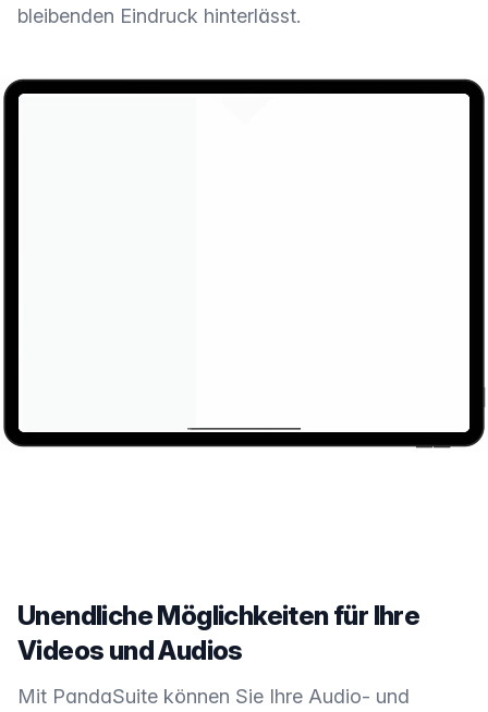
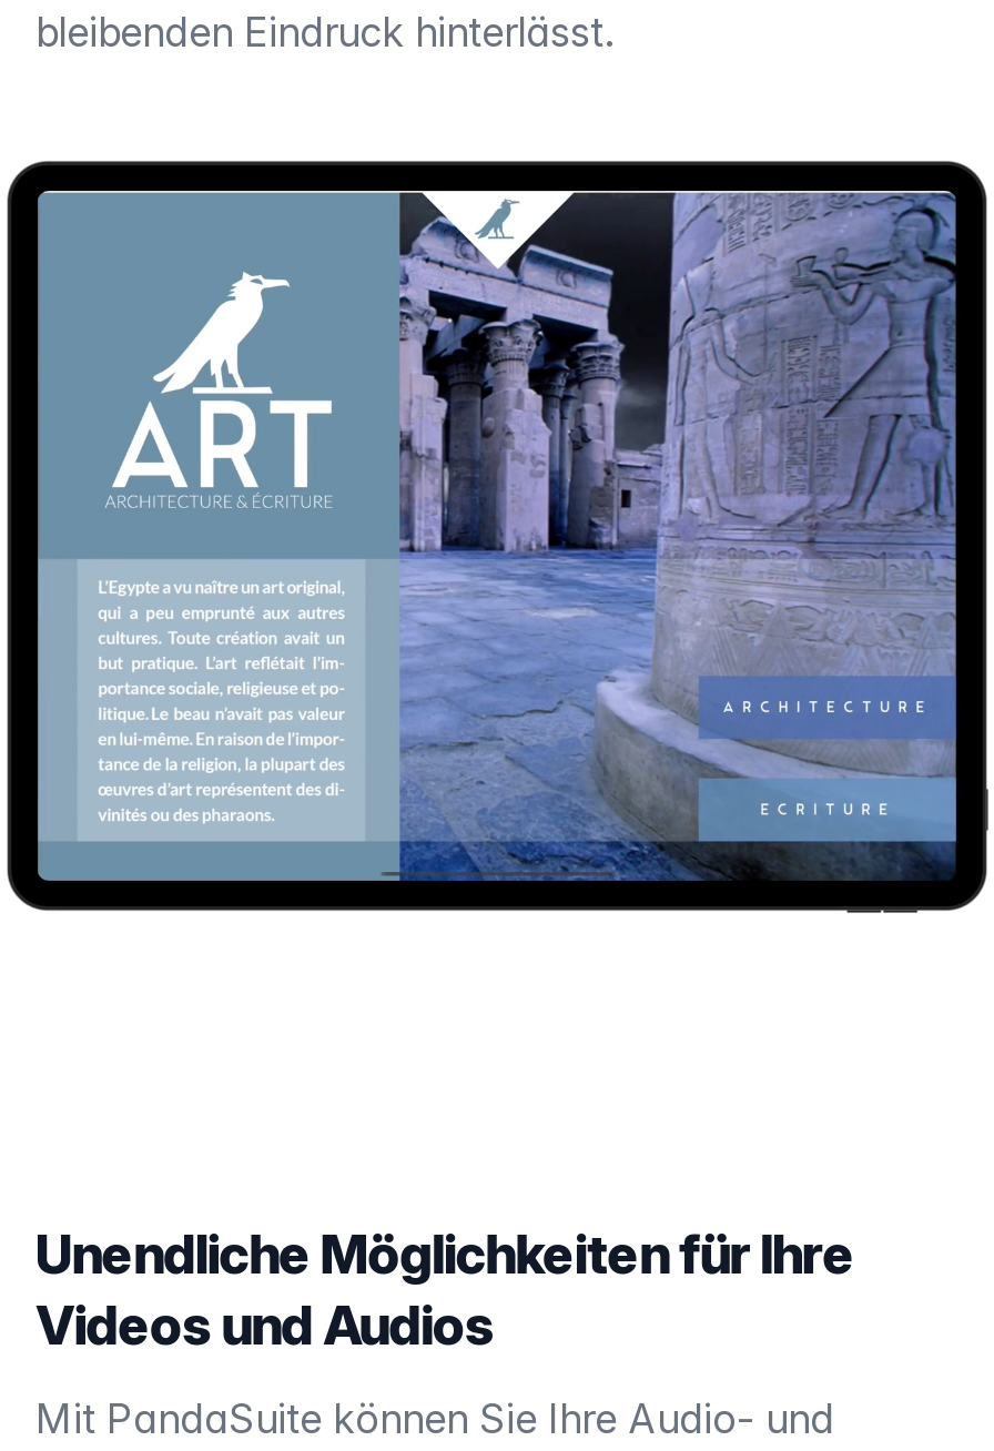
+ [image]
